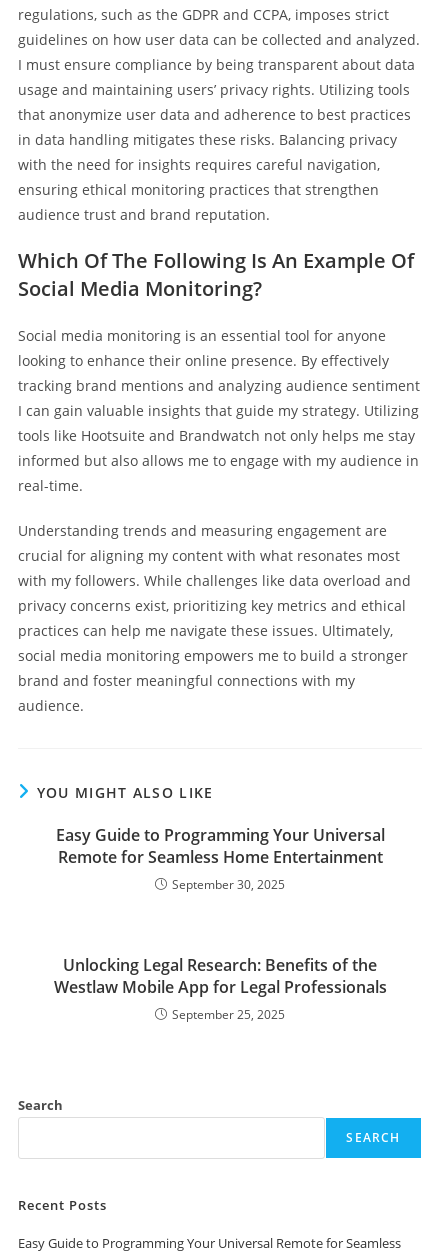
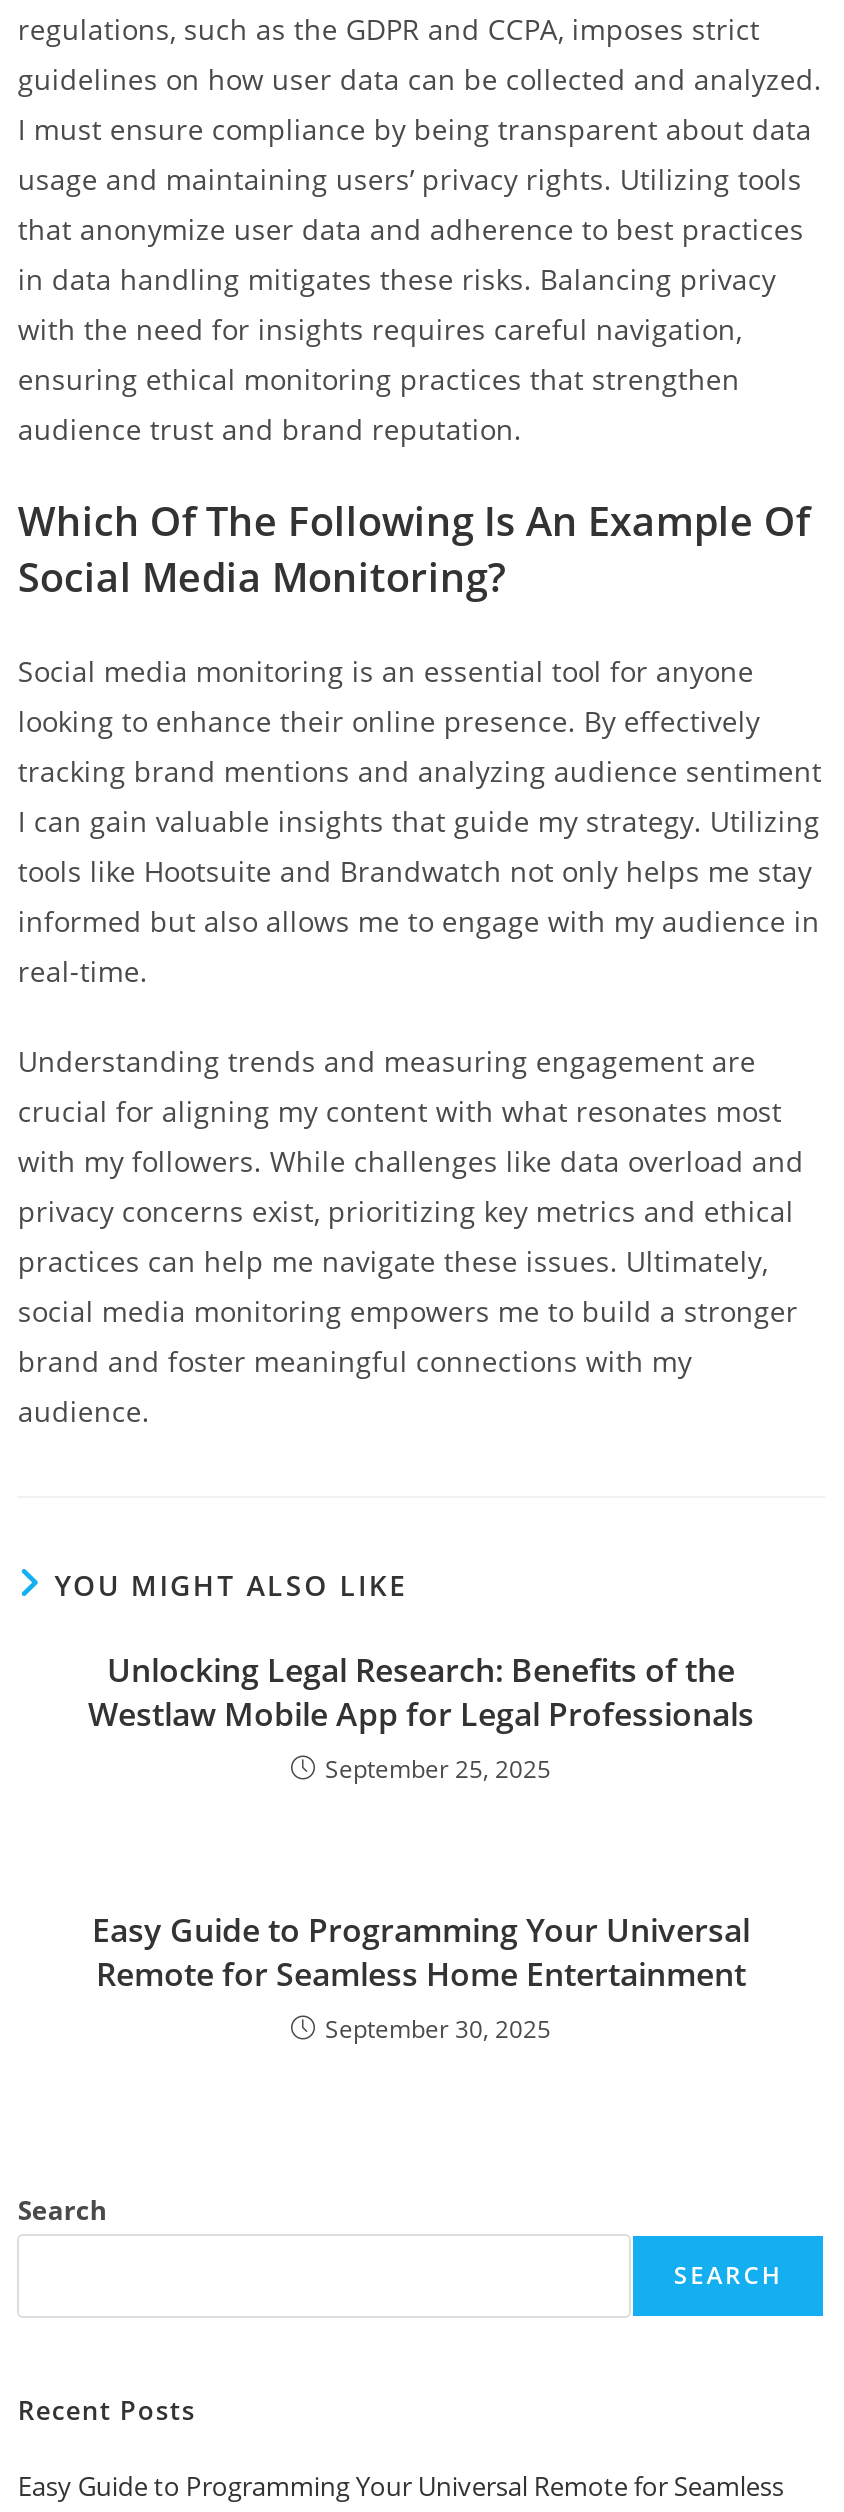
moved down: Easy Guide to Programming Your Universal | Remote for Seamless Home Entertainment | September 30, 2025

moved up: Unlocking Legal Research: Benefits of the | Westlaw Mobile App for Legal Professionals | September 25, 2025
